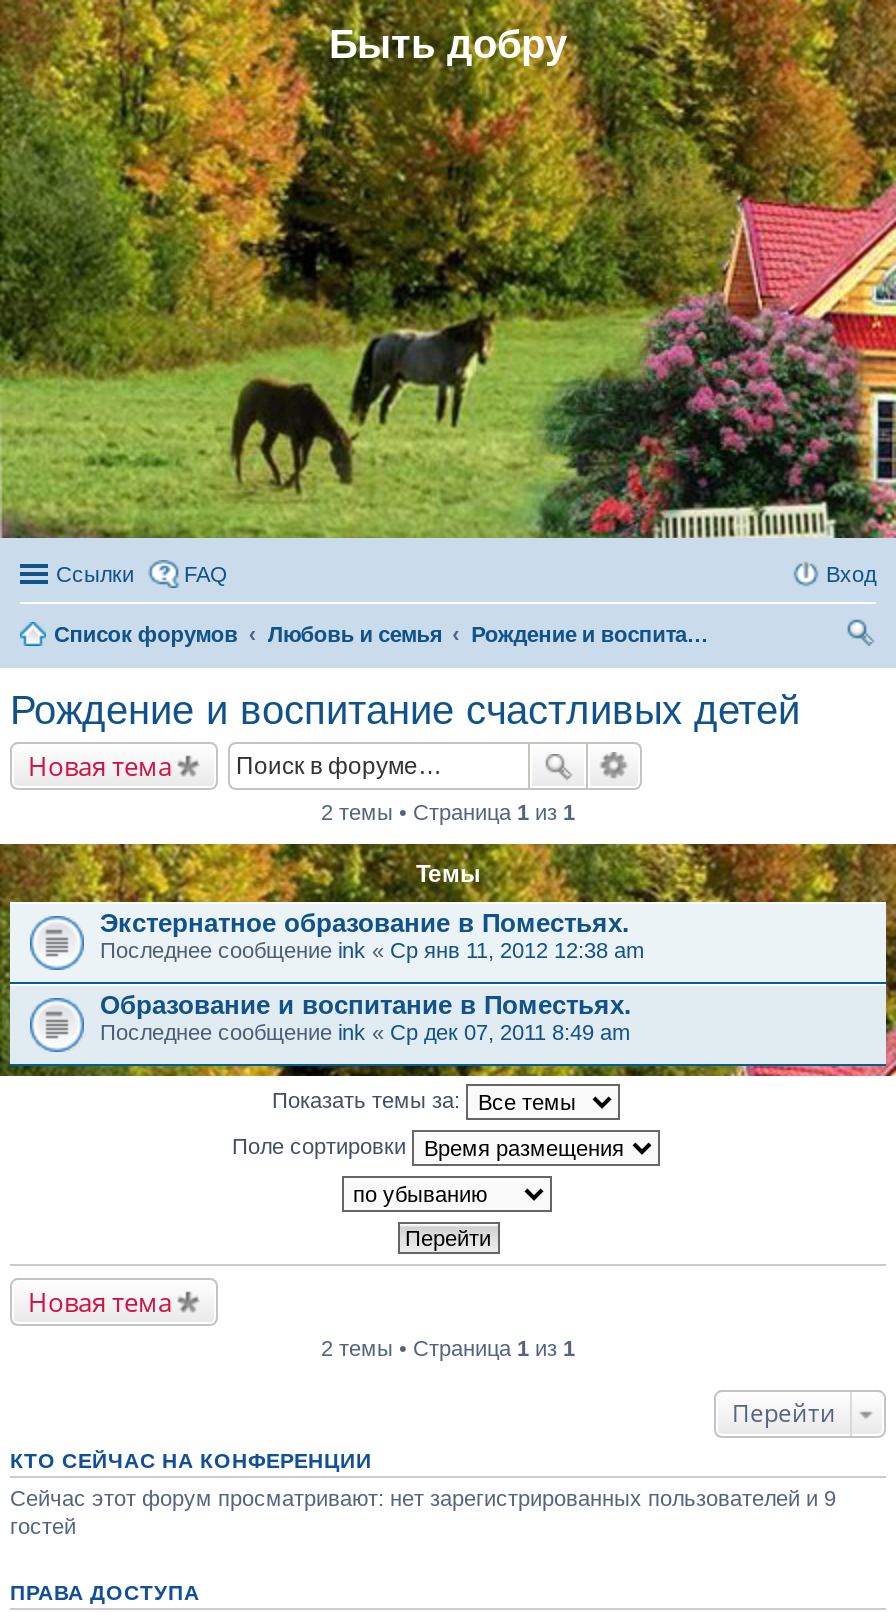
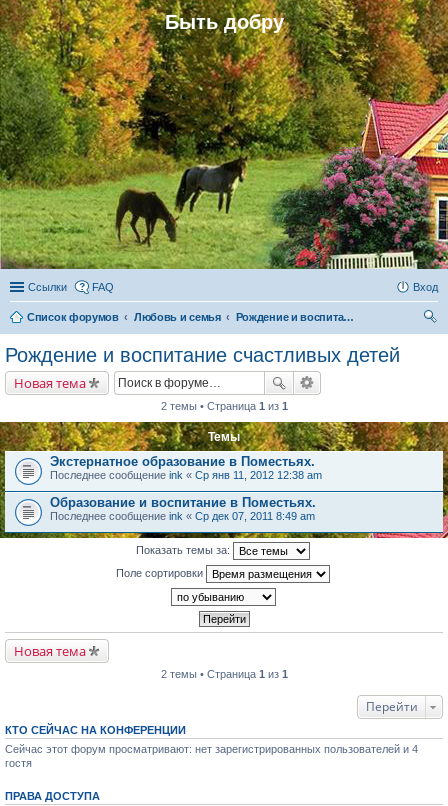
- Сейчас этот форум просматривают: нет зарегистрированных пользователей и 9
- гостей
+ Сейчас этот форум просматривают: нет зарегистрированных пользователей и 4
+ гостя
